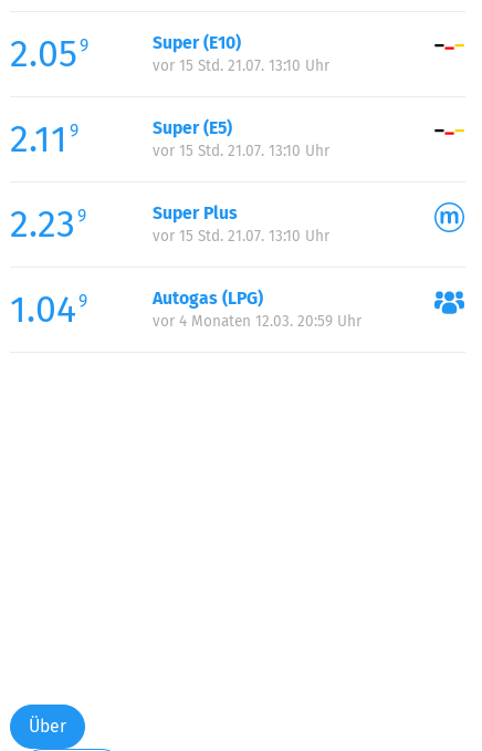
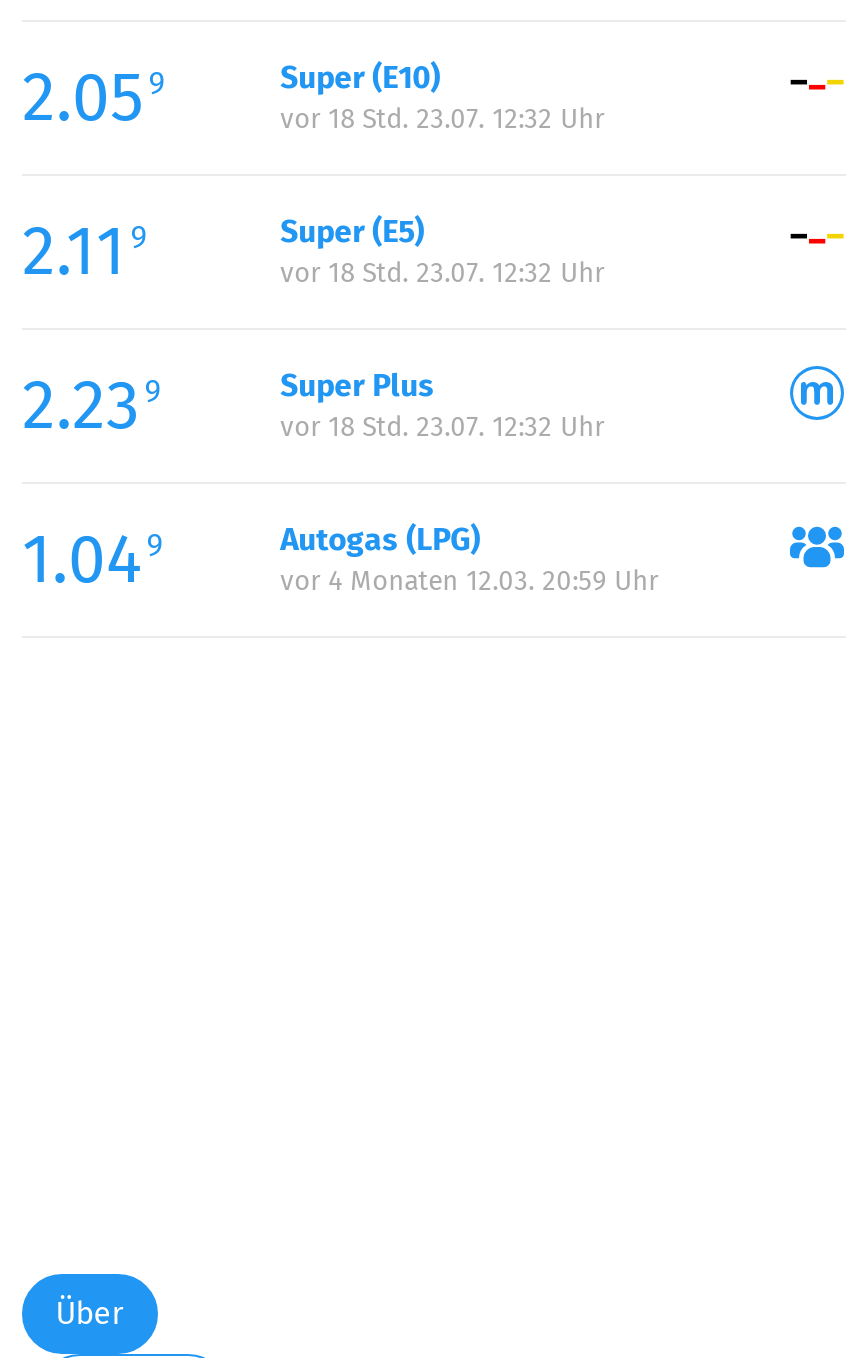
- vor 15 Std. 21.07. 13:10 Uhr
+ vor 18 Std. 23.07. 12:32 Uhr

- vor 15 Std. 21.07. 13:10 Uhr
+ vor 18 Std. 23.07. 12:32 Uhr

- vor 15 Std. 21.07. 13:10 Uhr
+ vor 18 Std. 23.07. 12:32 Uhr
